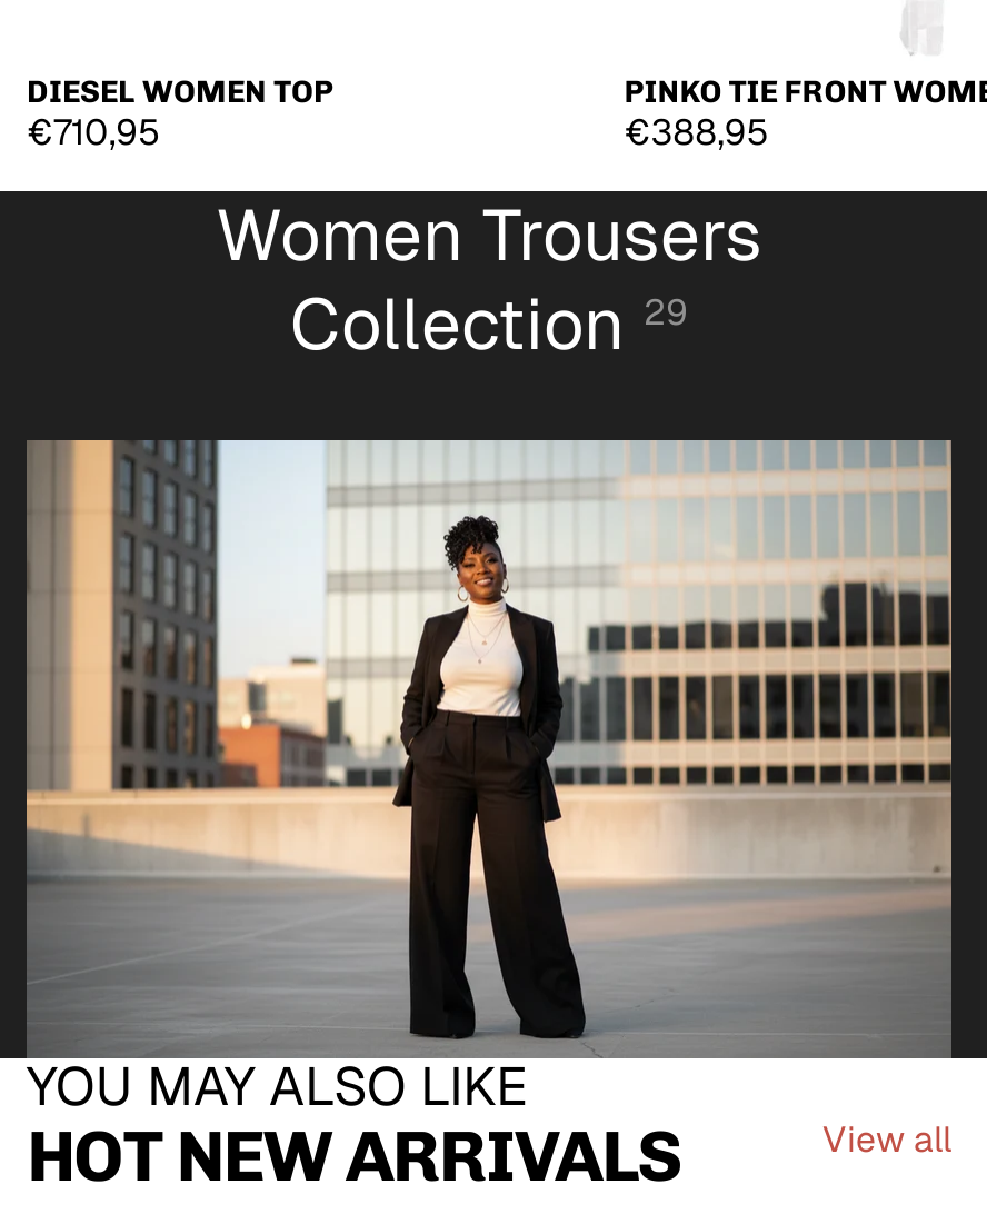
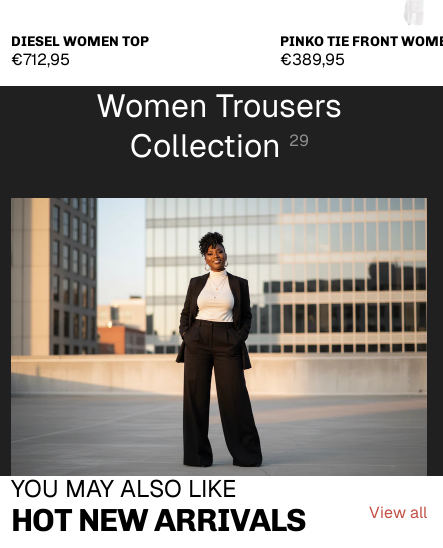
- €710,95
+ €712,95

- €388,95
+ €389,95
